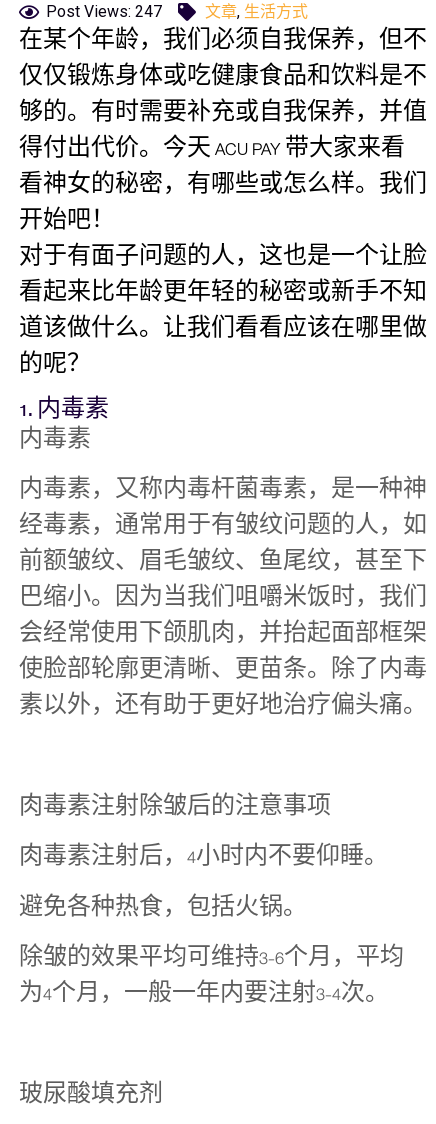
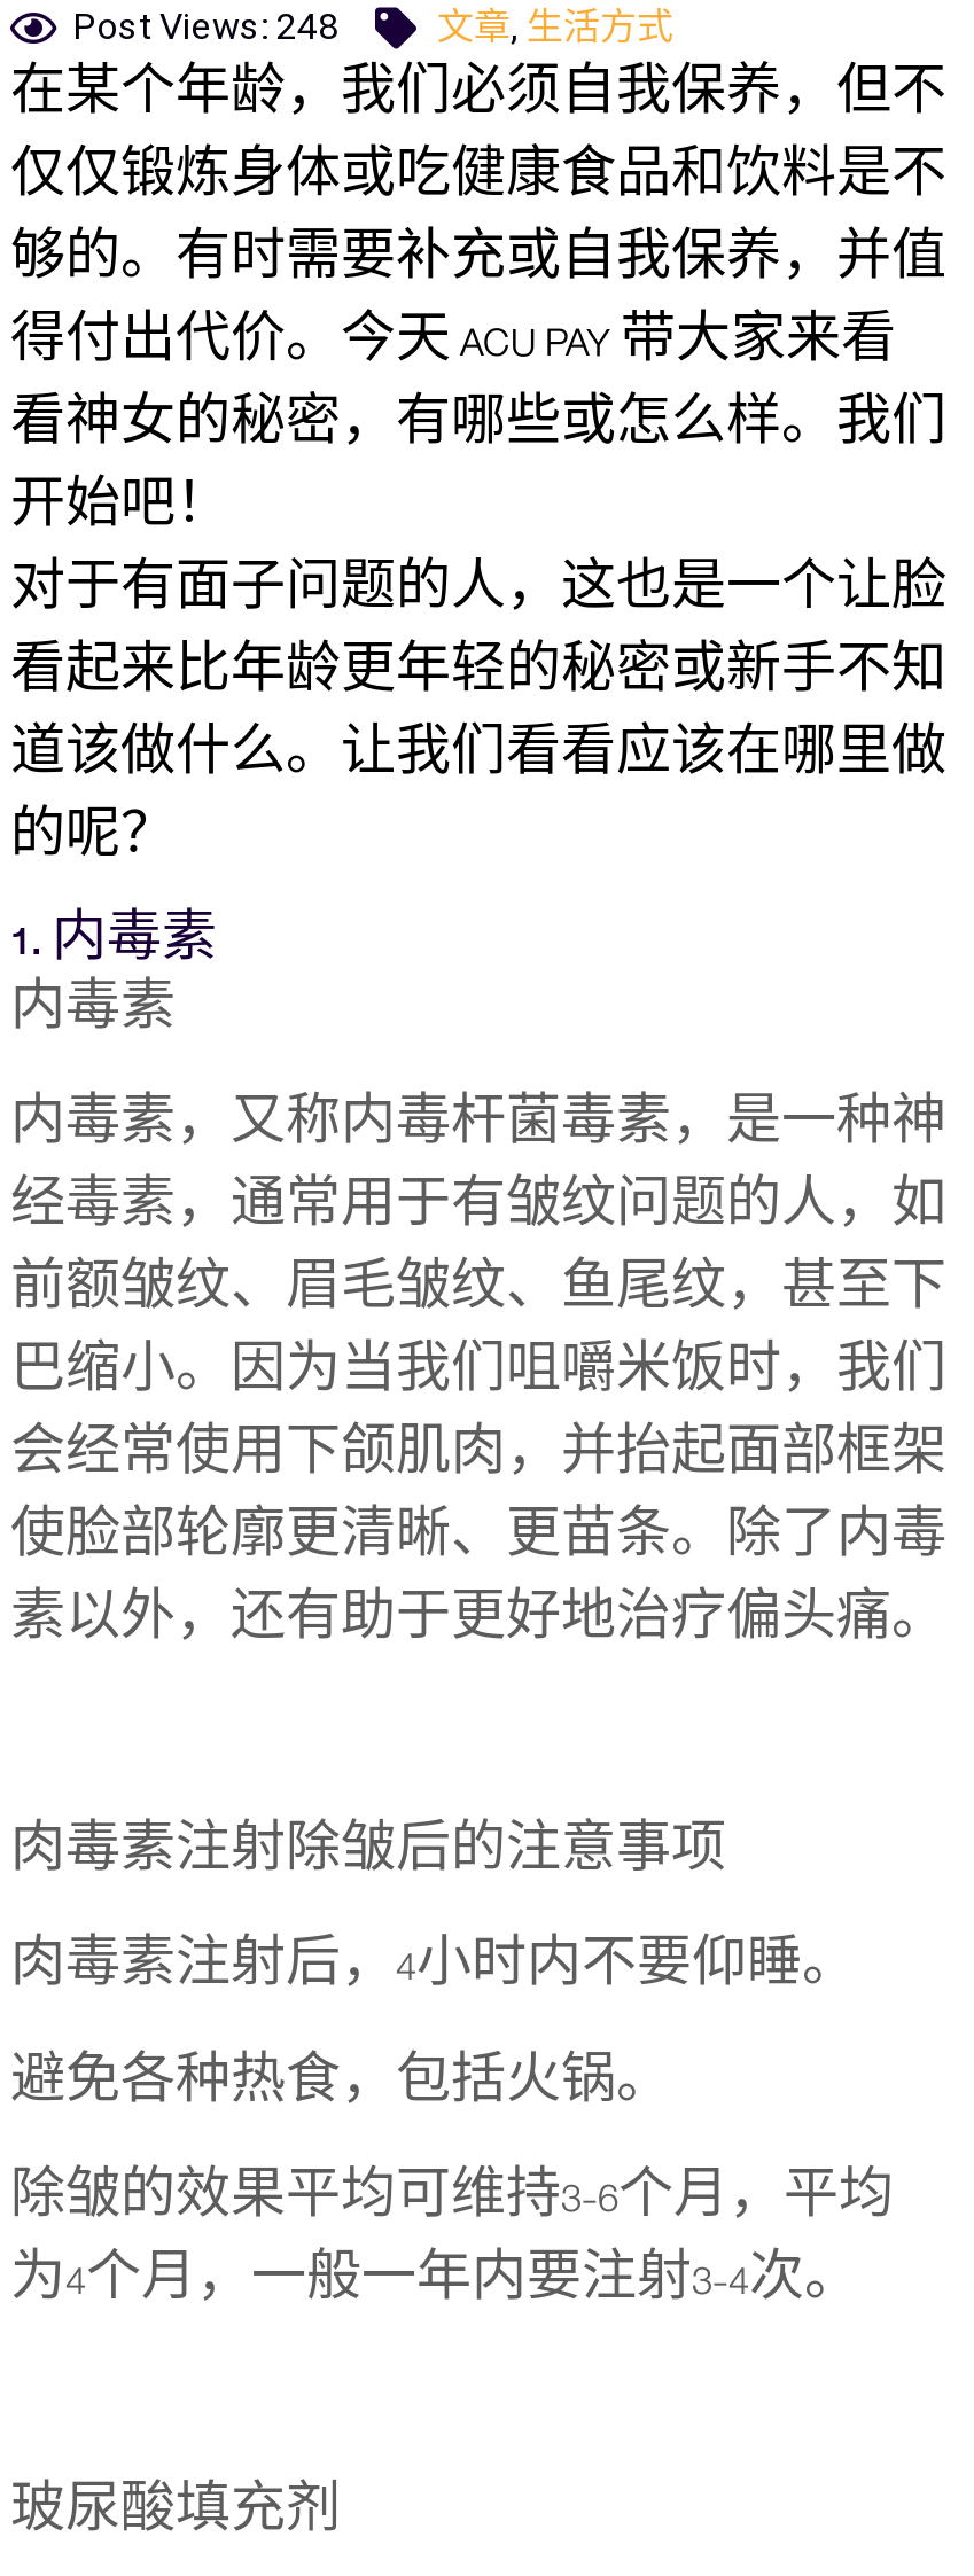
- Post Views: 247
+ Post Views: 248
